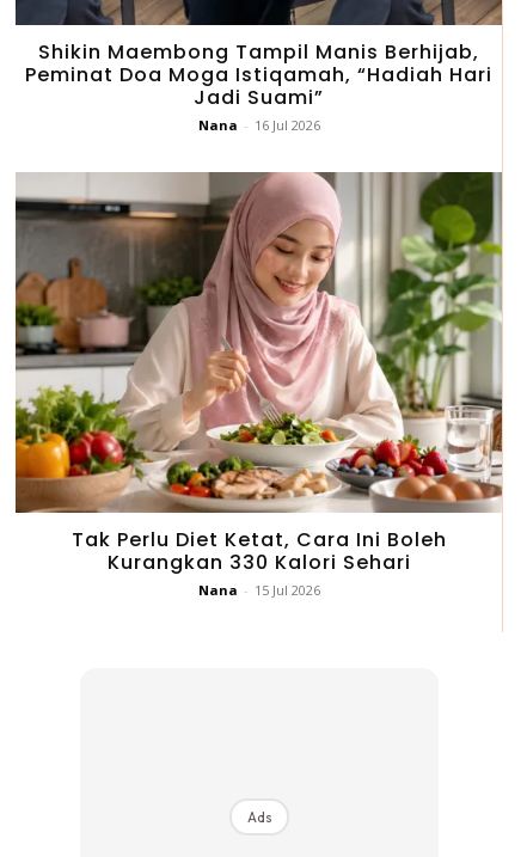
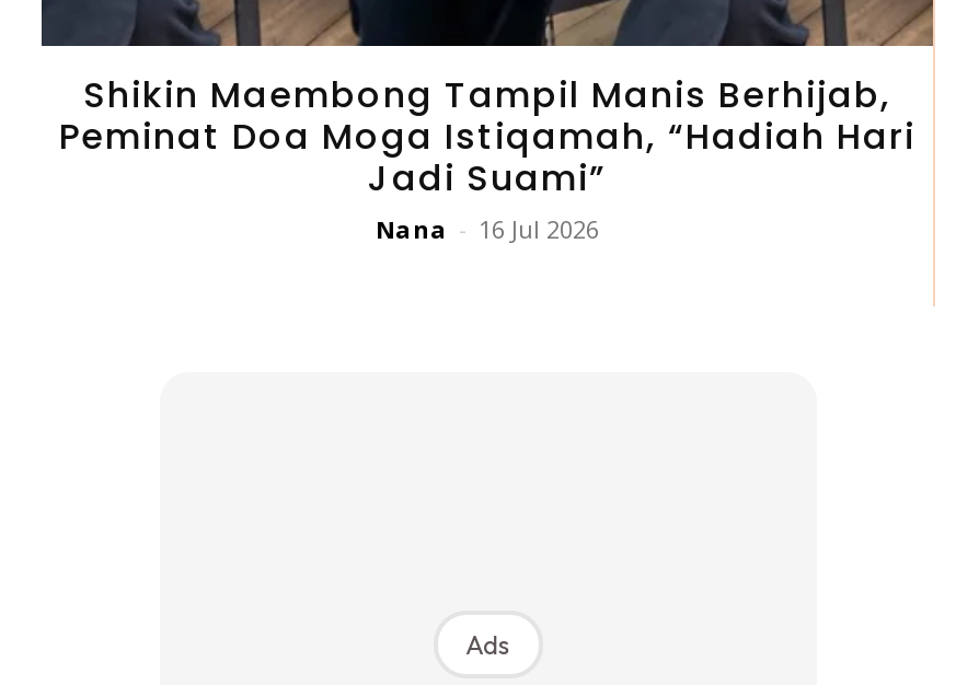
- [image]
- Tak Perlu Diet Ketat, Cara Ini Boleh
- Kurangkan 330 Kalori Sehari
- Nana - 15 Jul 2026
